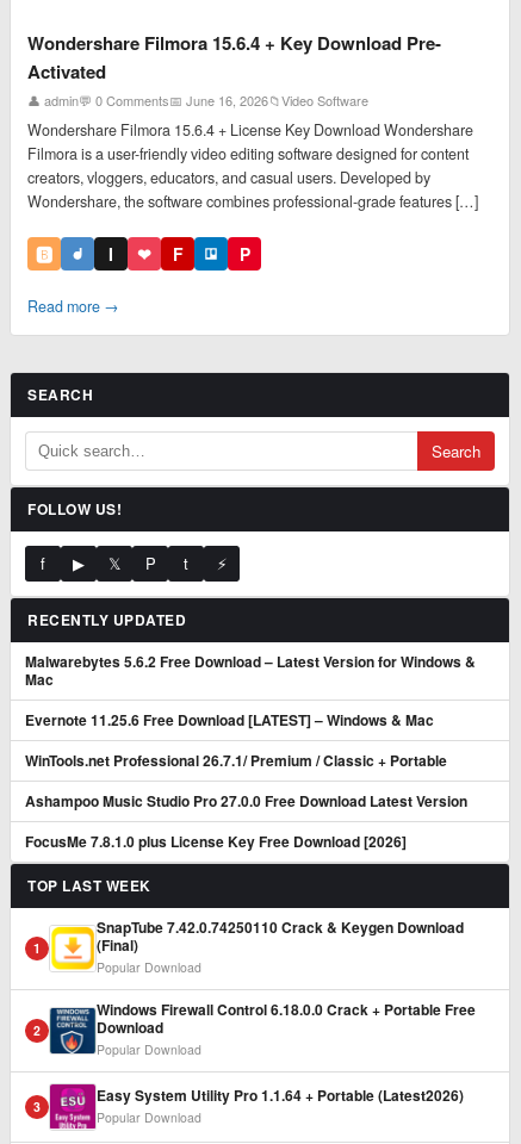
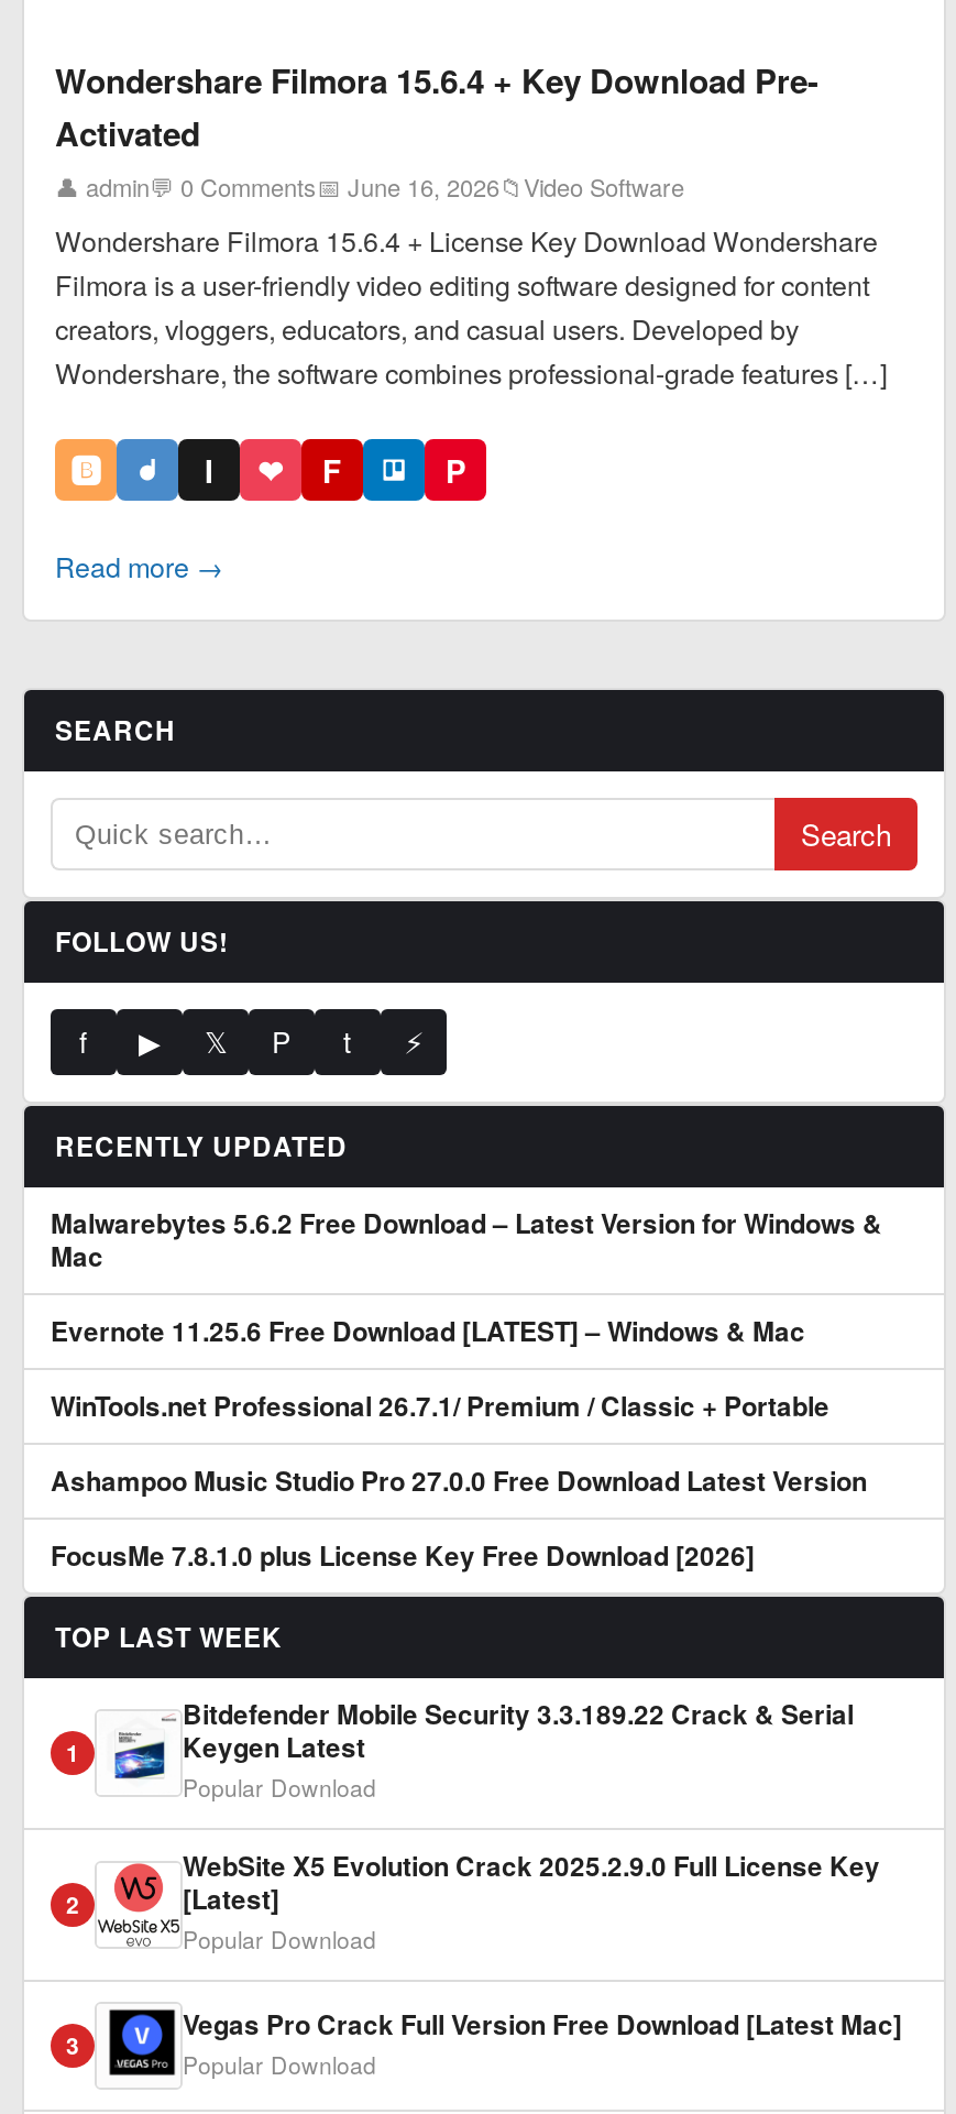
- [image]
- SnapTube 7.42.0.74250110 Crack & Keygen Download
- (Final)
+ [image]
+ Bitdefender Mobile Security 3.3.189.22 Crack & Serial
+ Keygen Latest

- [image]
- Windows Firewall Control 6.18.0.0 Crack + Portable Free
- Download
+ [image]
+ WebSite X5 Evolution Crack 2025.2.9.0 Full License Key
+ [Latest]

- [image]
- Easy System Utility Pro 1.1.64 + Portable (Latest2026)
+ [image]
+ Vegas Pro Crack Full Version Free Download [Latest Mac]
